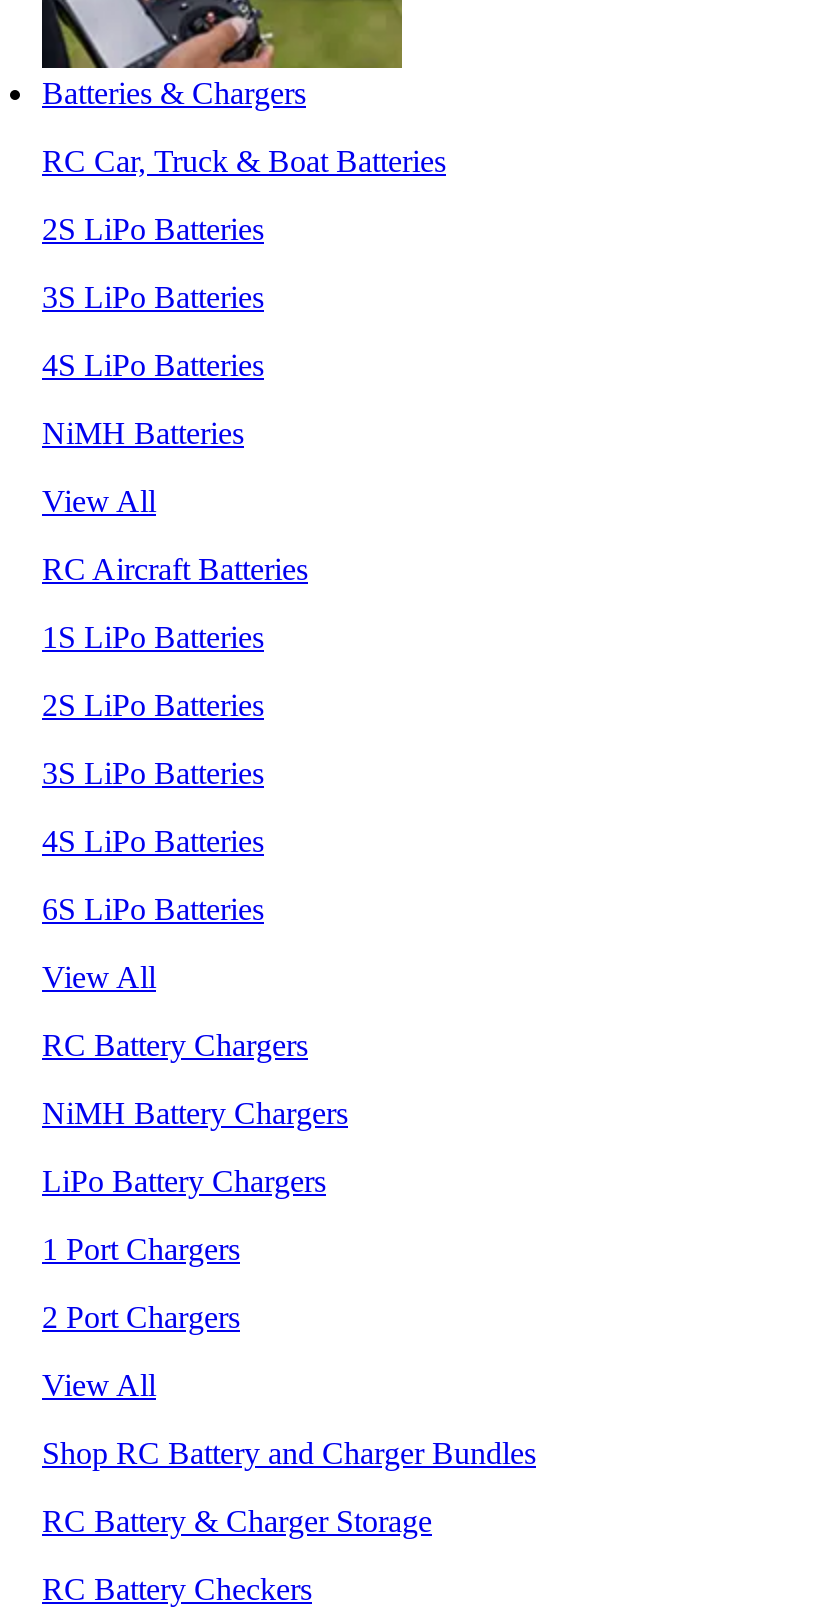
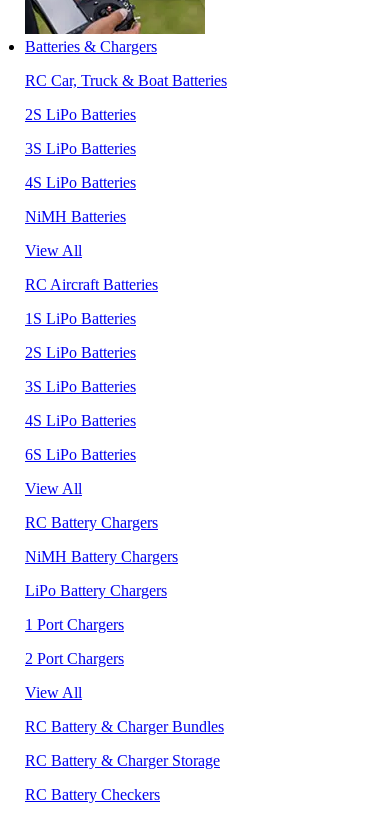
- Shop RC Battery and Charger Bundles
+ RC Battery & Charger Bundles
